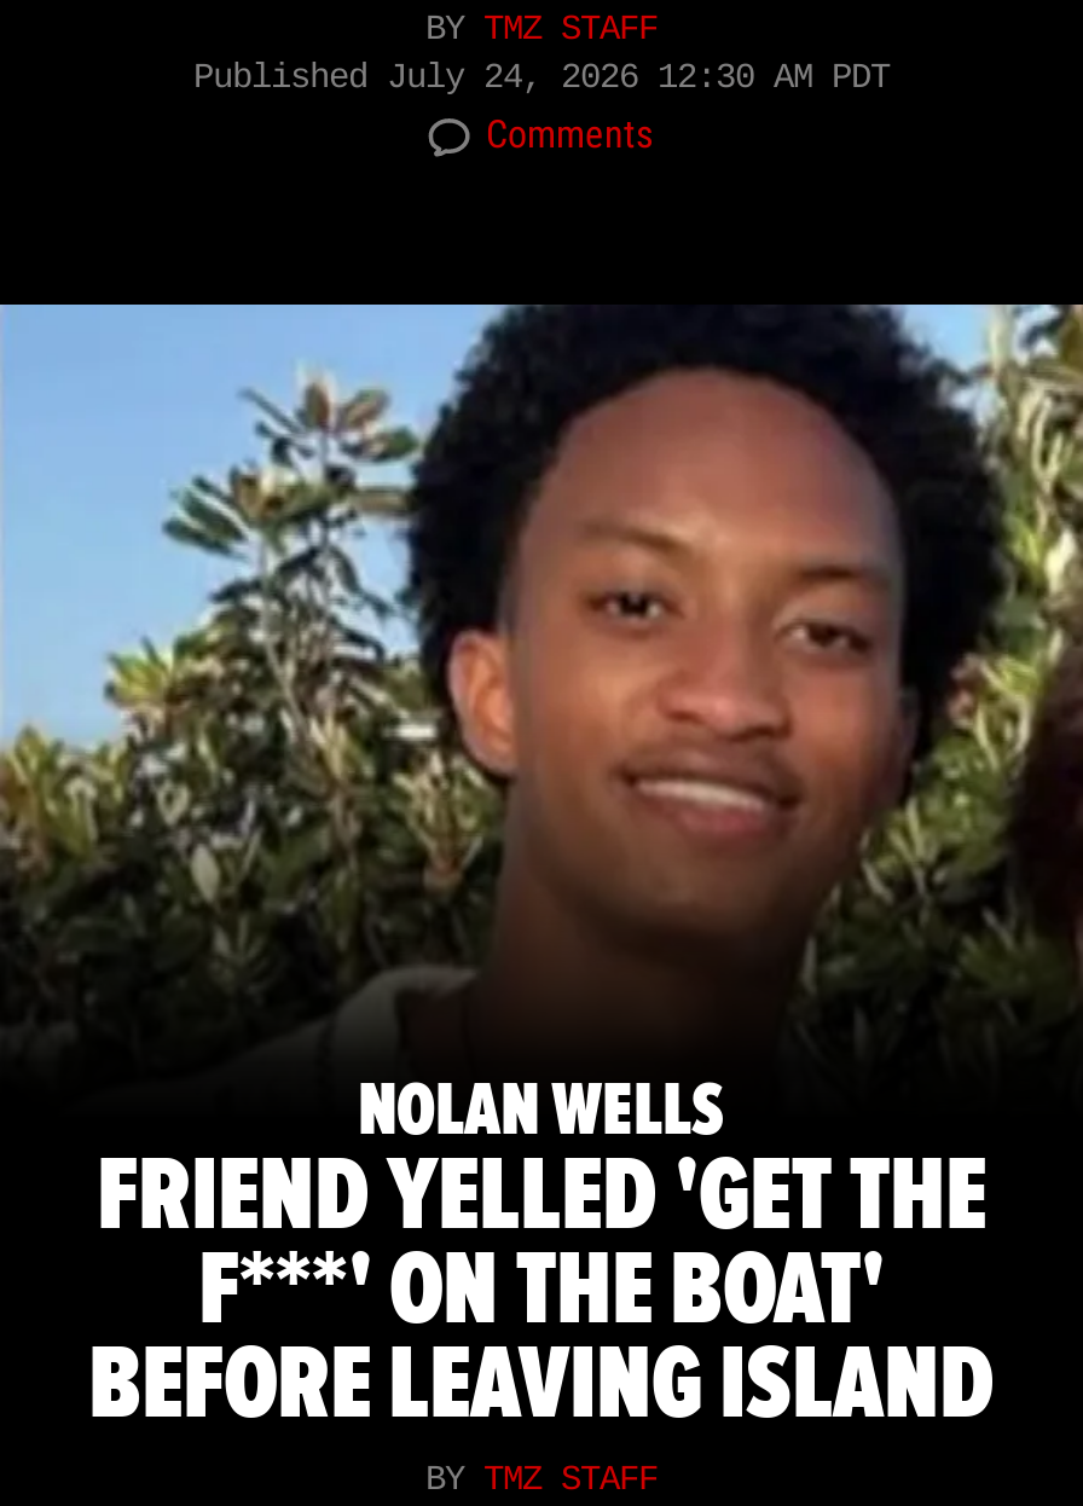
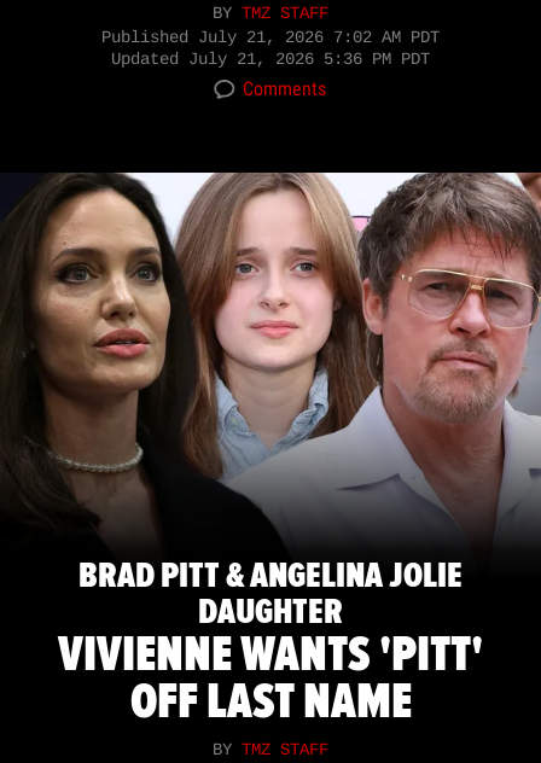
- Published July 24, 2026 12:30 AM PDT
+ Published July 21, 2026 7:02 AM PDT
+ Updated July 21, 2026 5:36 PM PDT

- [image]
- NOLAN WELLS
- FRIEND YELLED 'GET THE
- F***' ON THE BOAT'
- BEFORE LEAVING ISLAND
+ [image]
+ BRAD PITT & ANGELINA JOLIE
+ DAUGHTER
+ VIVIENNE WANTS 'PITT'
+ OFF LAST NAME
